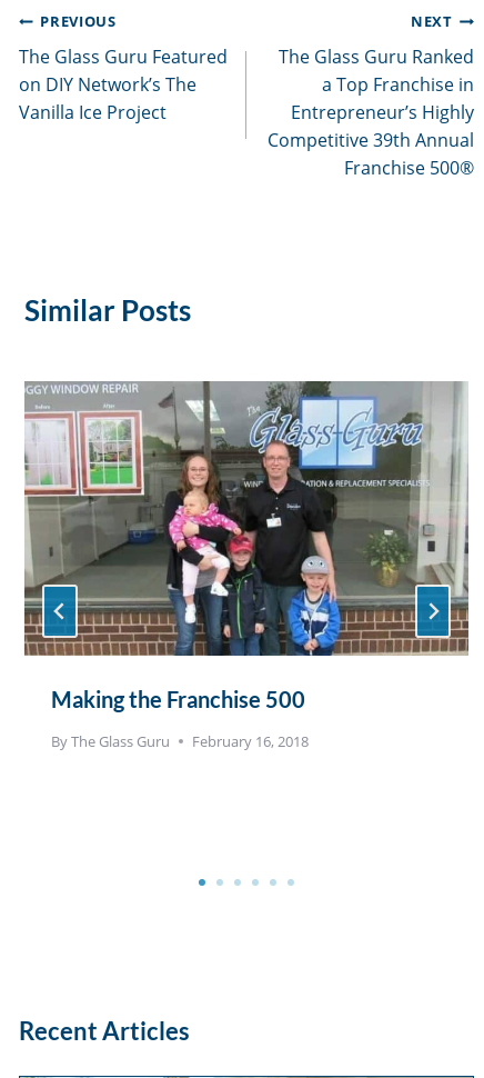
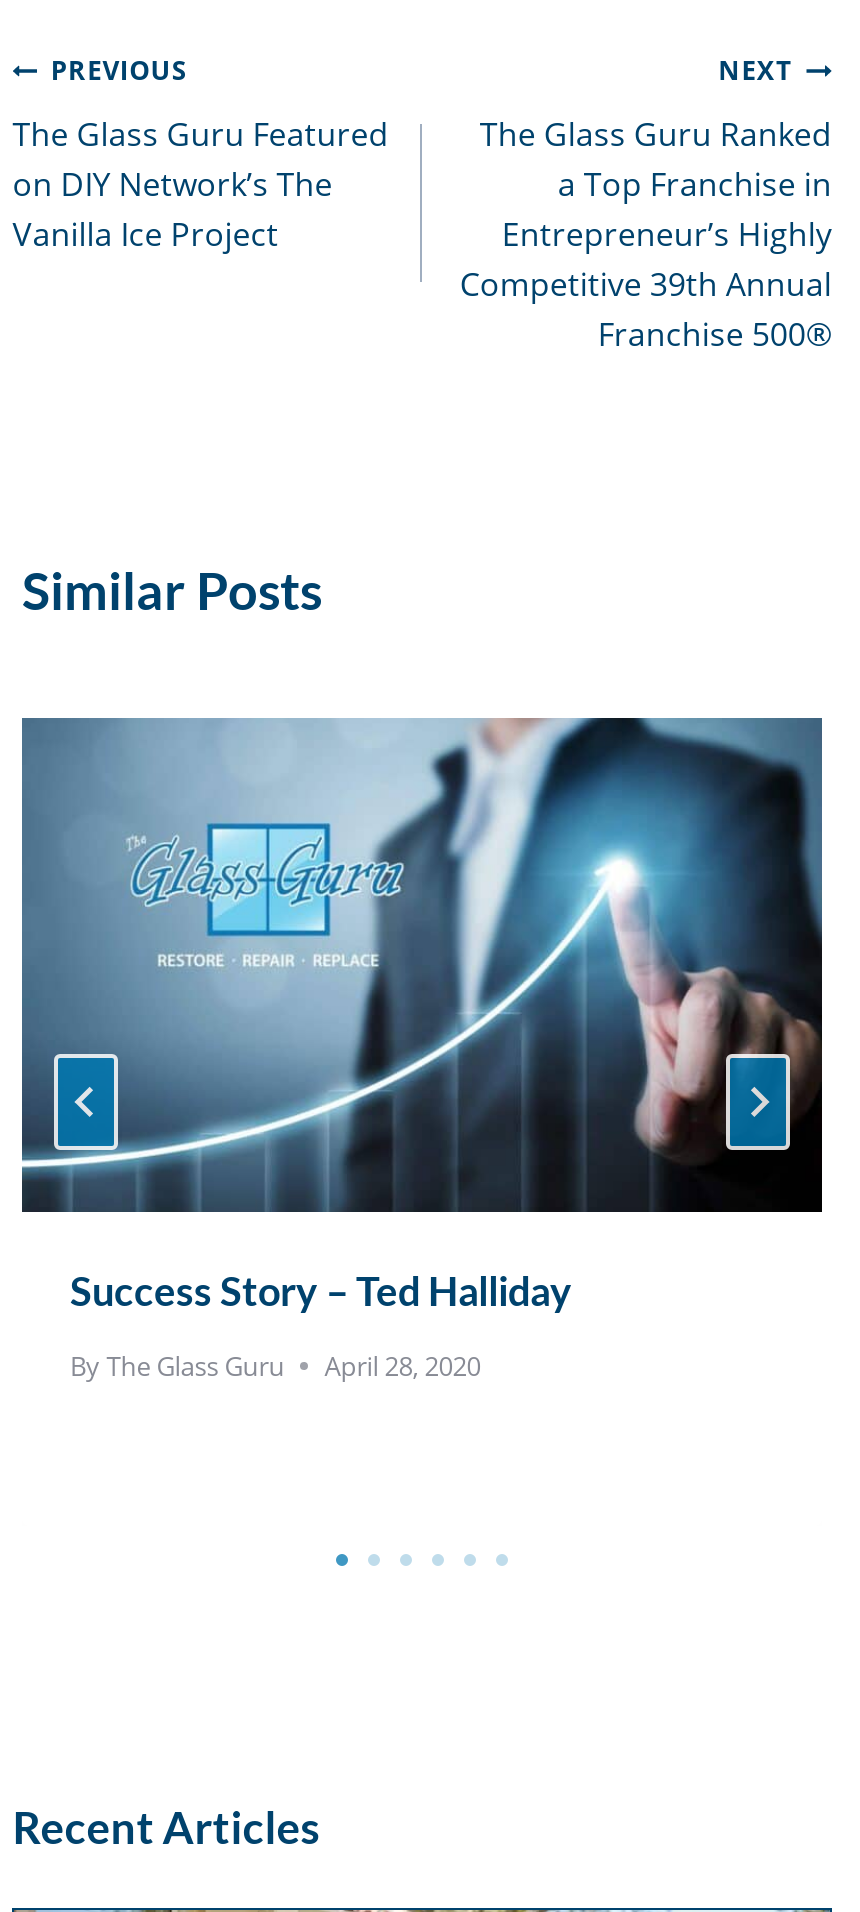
- [image]
- Making the Franchise 500
+ [image]
+ Success Story – Ted Halliday

- By The Glass Guru February 16, 2018
+ By The Glass Guru April 28, 2020
